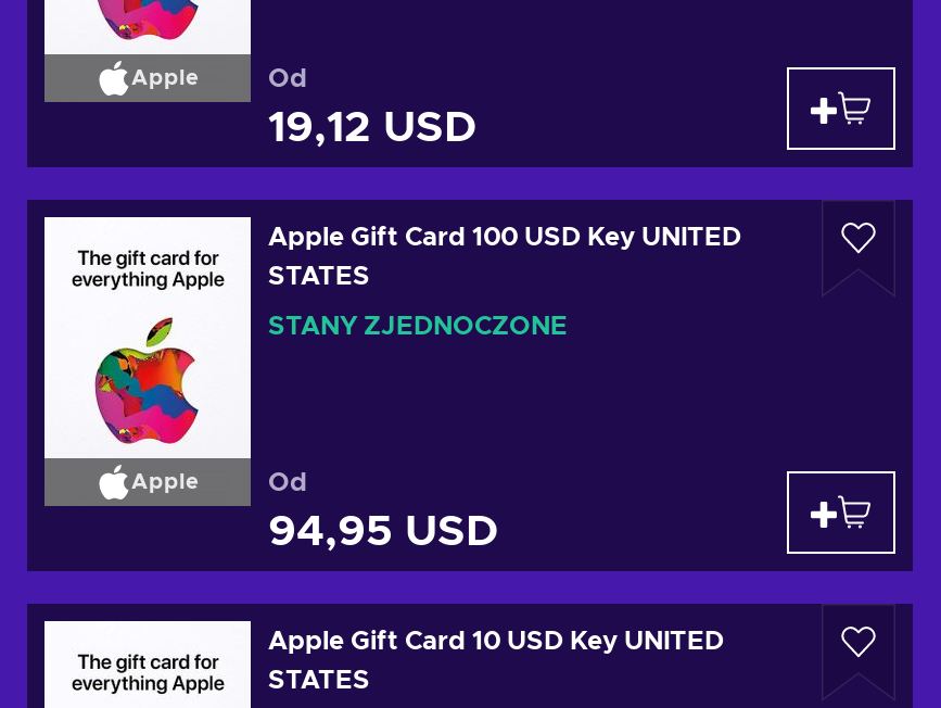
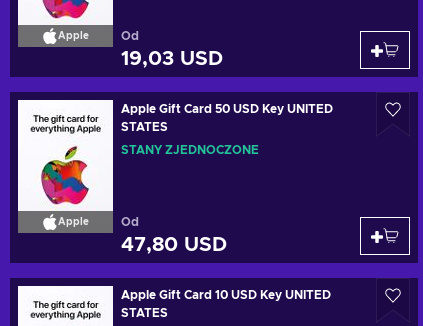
- 19,12 USD
+ 19,03 USD

- Apple Gift Card 100 USD Key UNITED
+ Apple Gift Card 50 USD Key UNITED

- 94,95 USD
+ 47,80 USD
